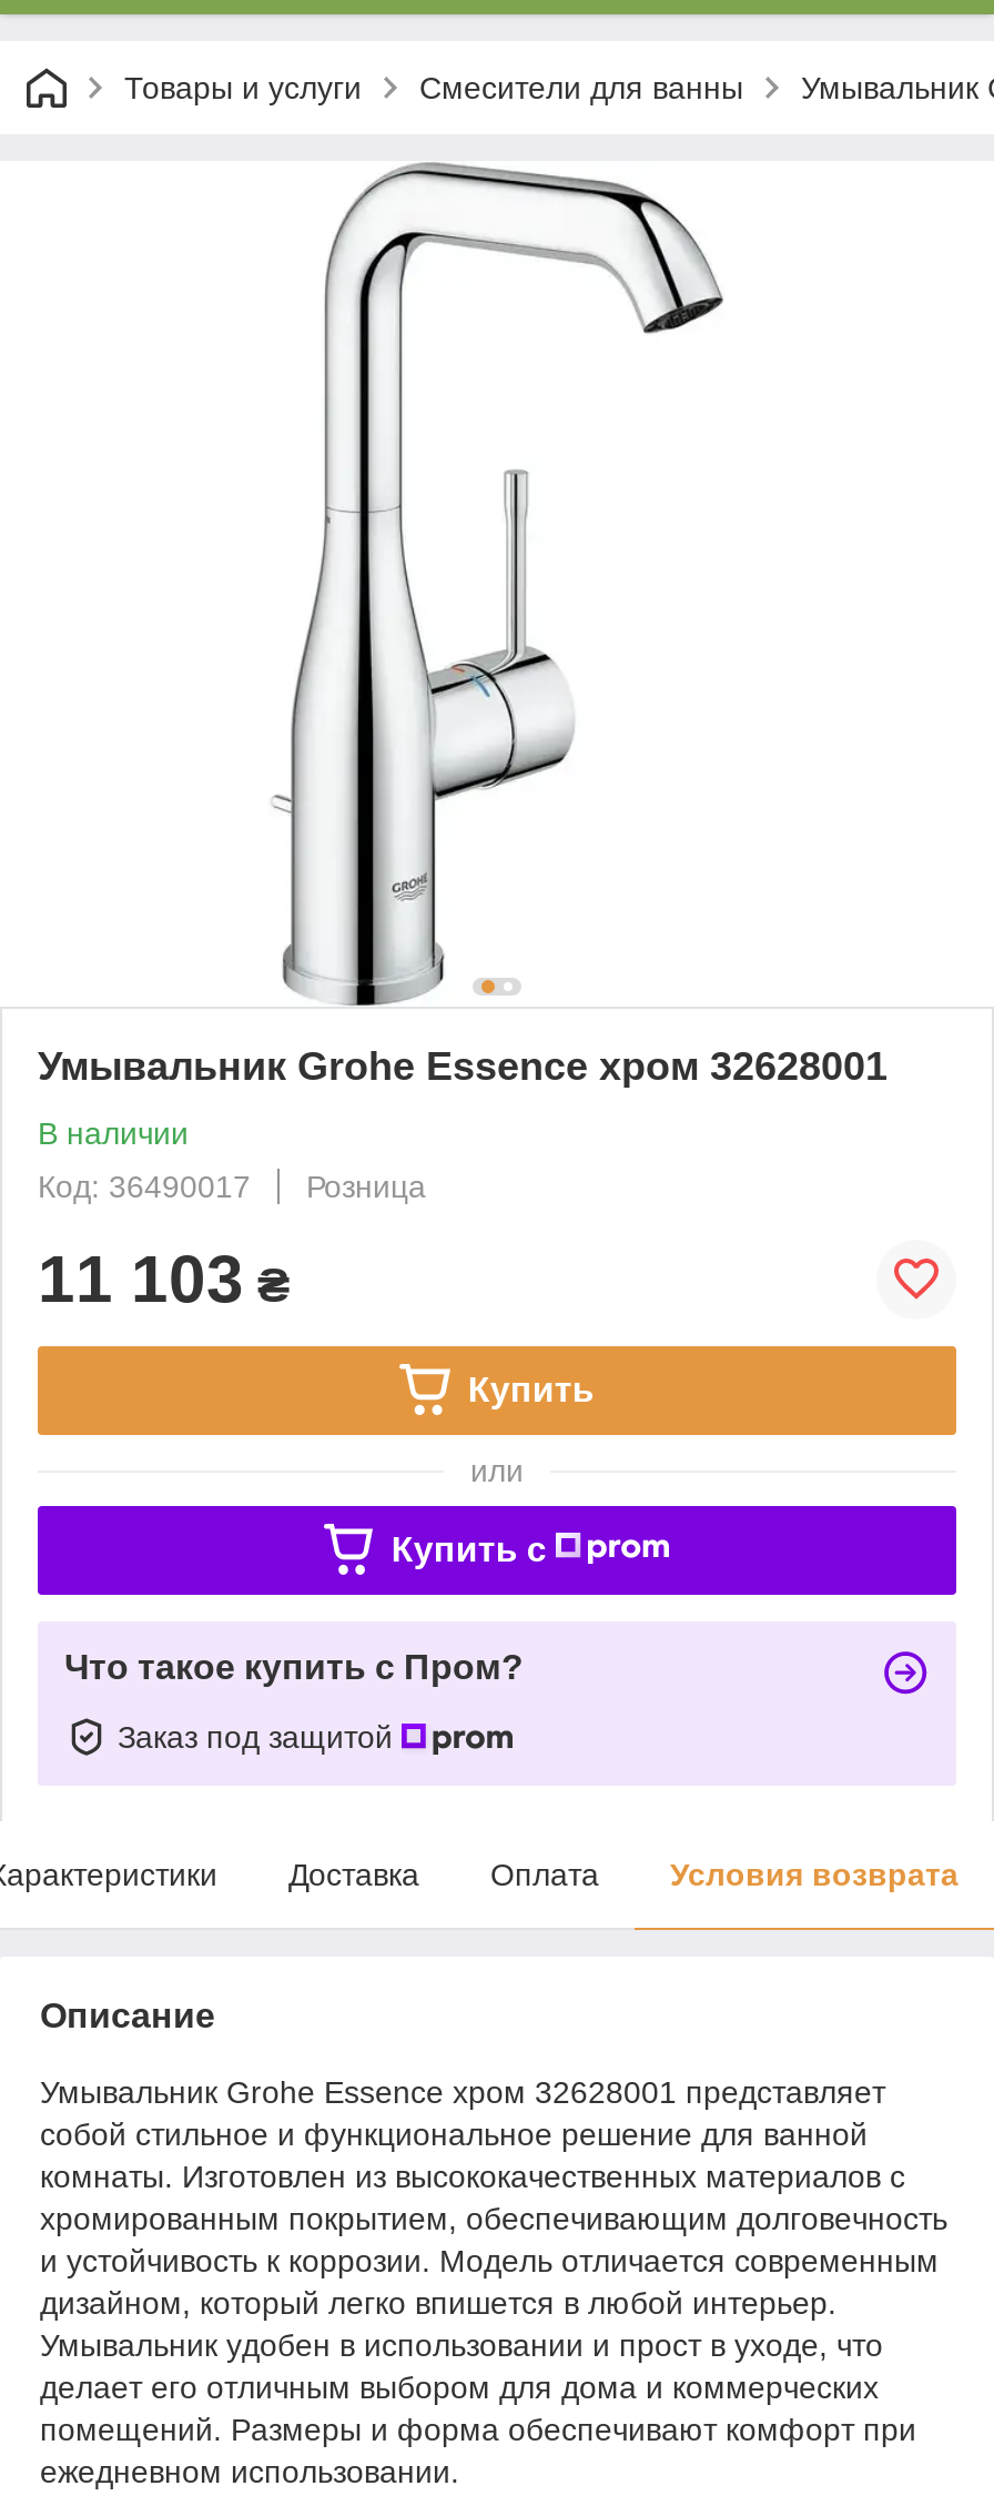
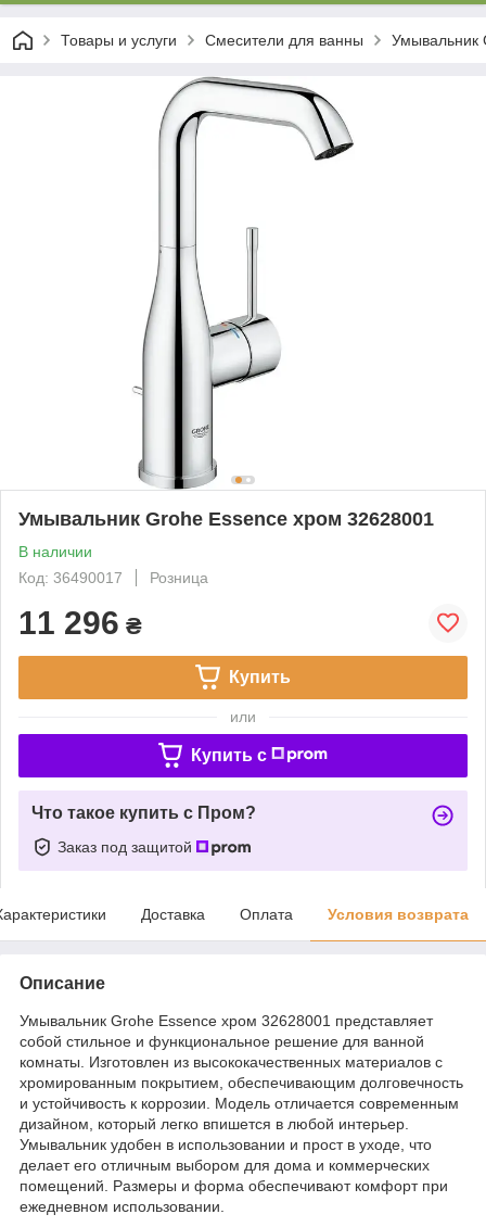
- 11 103 ₴
+ 11 296 ₴
